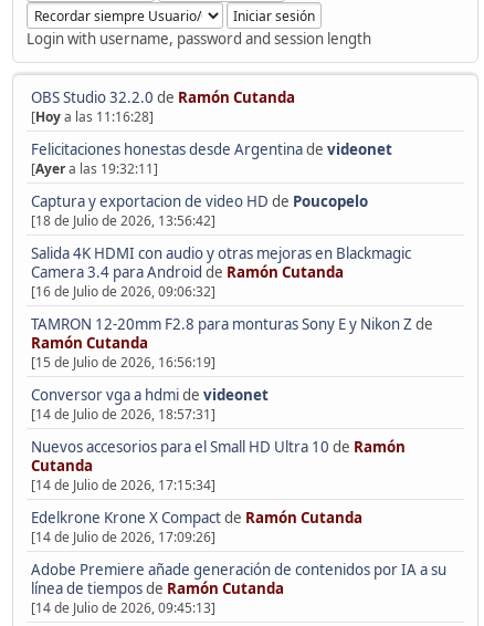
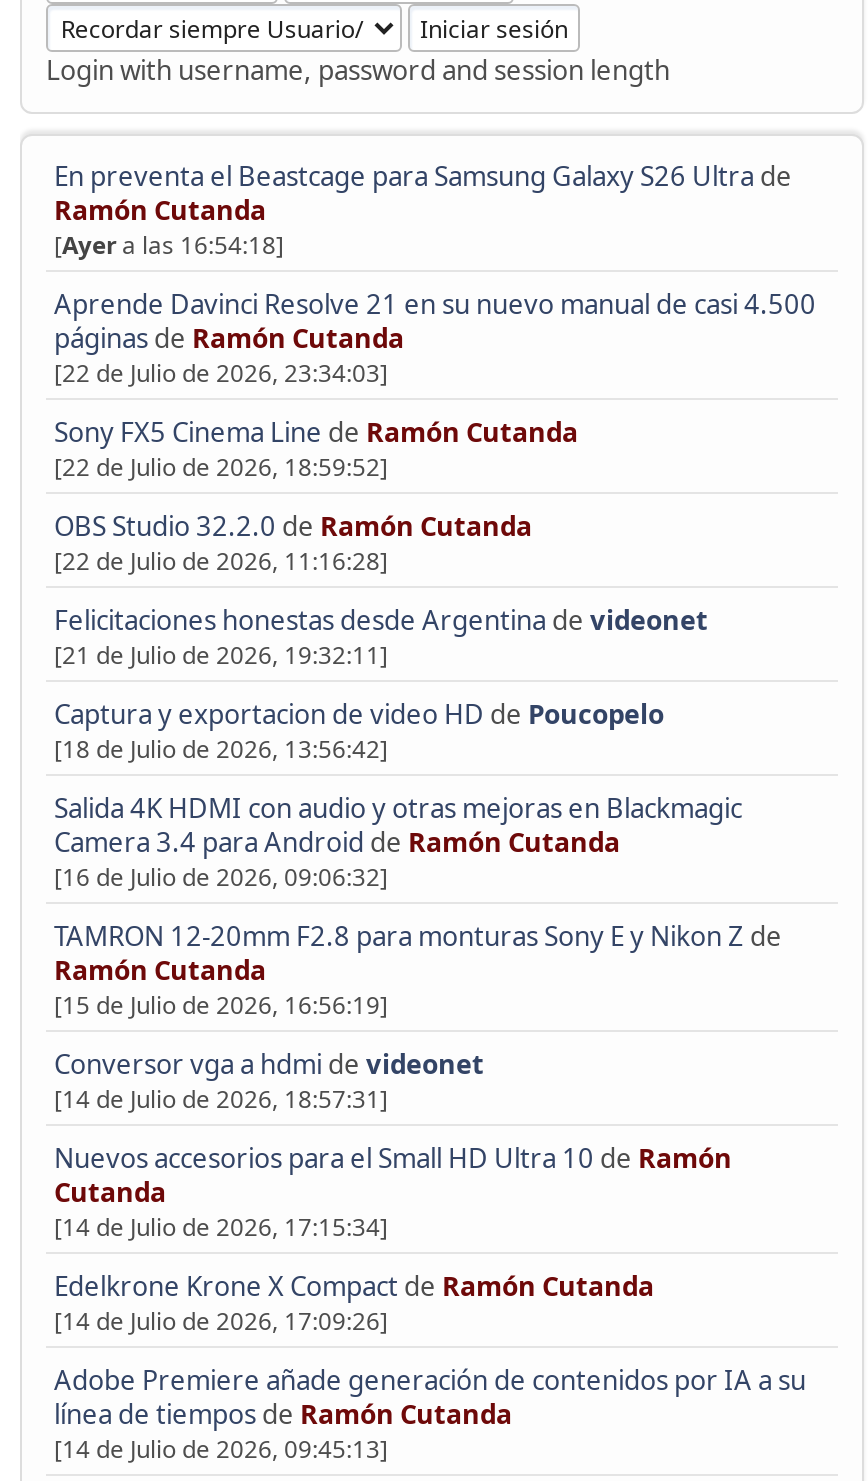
+ En preventa el Beastcage para Samsung Galaxy S26 Ultra de
+ Ramón Cutanda
+ [Ayer a las 16:54:18]
+ Aprende Davinci Resolve 21 en su nuevo manual de casi 4.500
+ páginas de Ramón Cutanda
+ [22 de Julio de 2026, 23:34:03]
+ Sony FX5 Cinema Line de Ramón Cutanda
+ [22 de Julio de 2026, 18:59:52]

- [Hoy a las 11:16:28]
+ [22 de Julio de 2026, 11:16:28]

- [Ayer a las 19:32:11]
+ [21 de Julio de 2026, 19:32:11]
